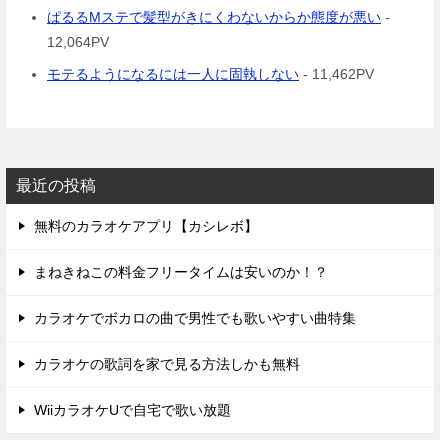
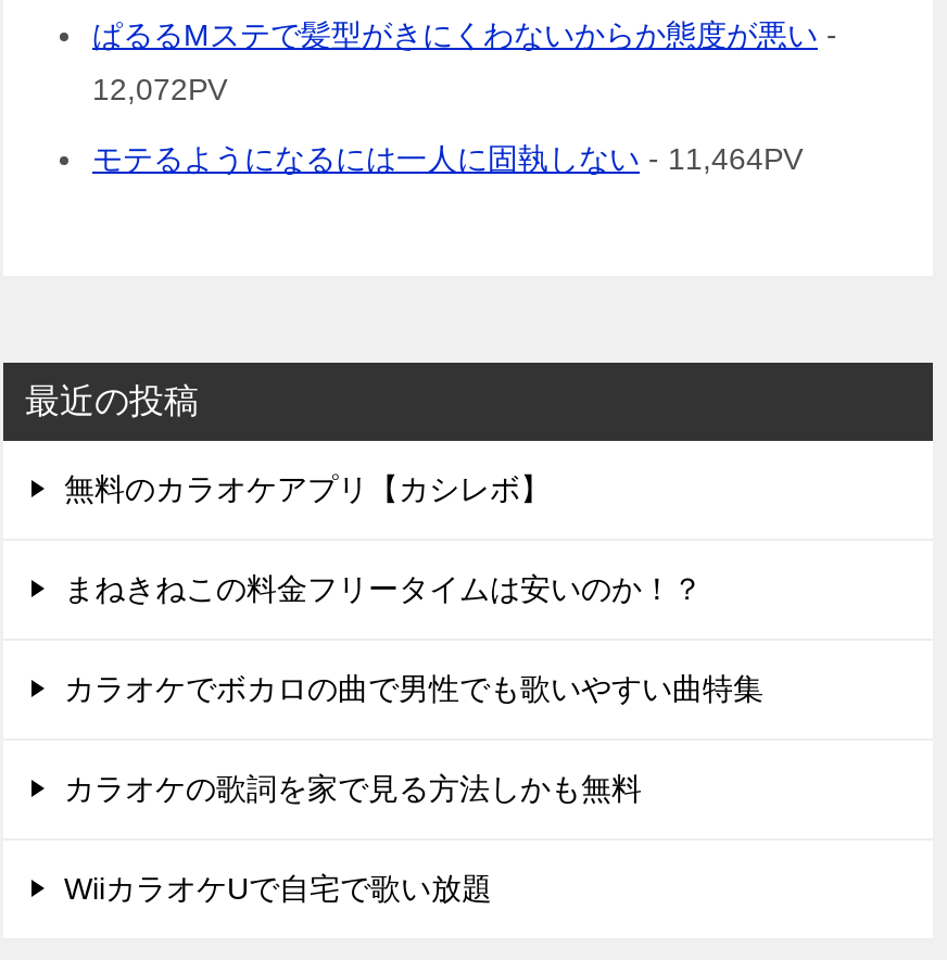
- 12,064PV
+ 12,072PV

- モテるようになるには一人に固執しない- 11,462PV
+ モテるようになるには一人に固執しない- 11,464PV
